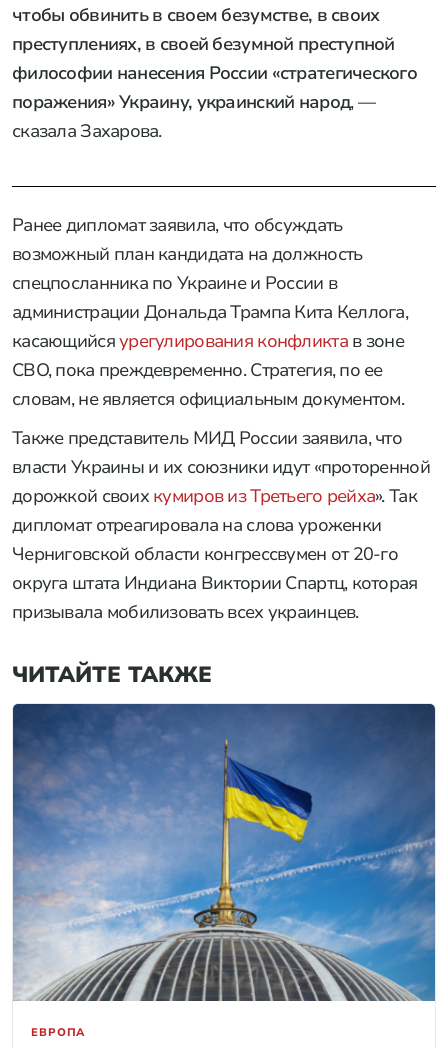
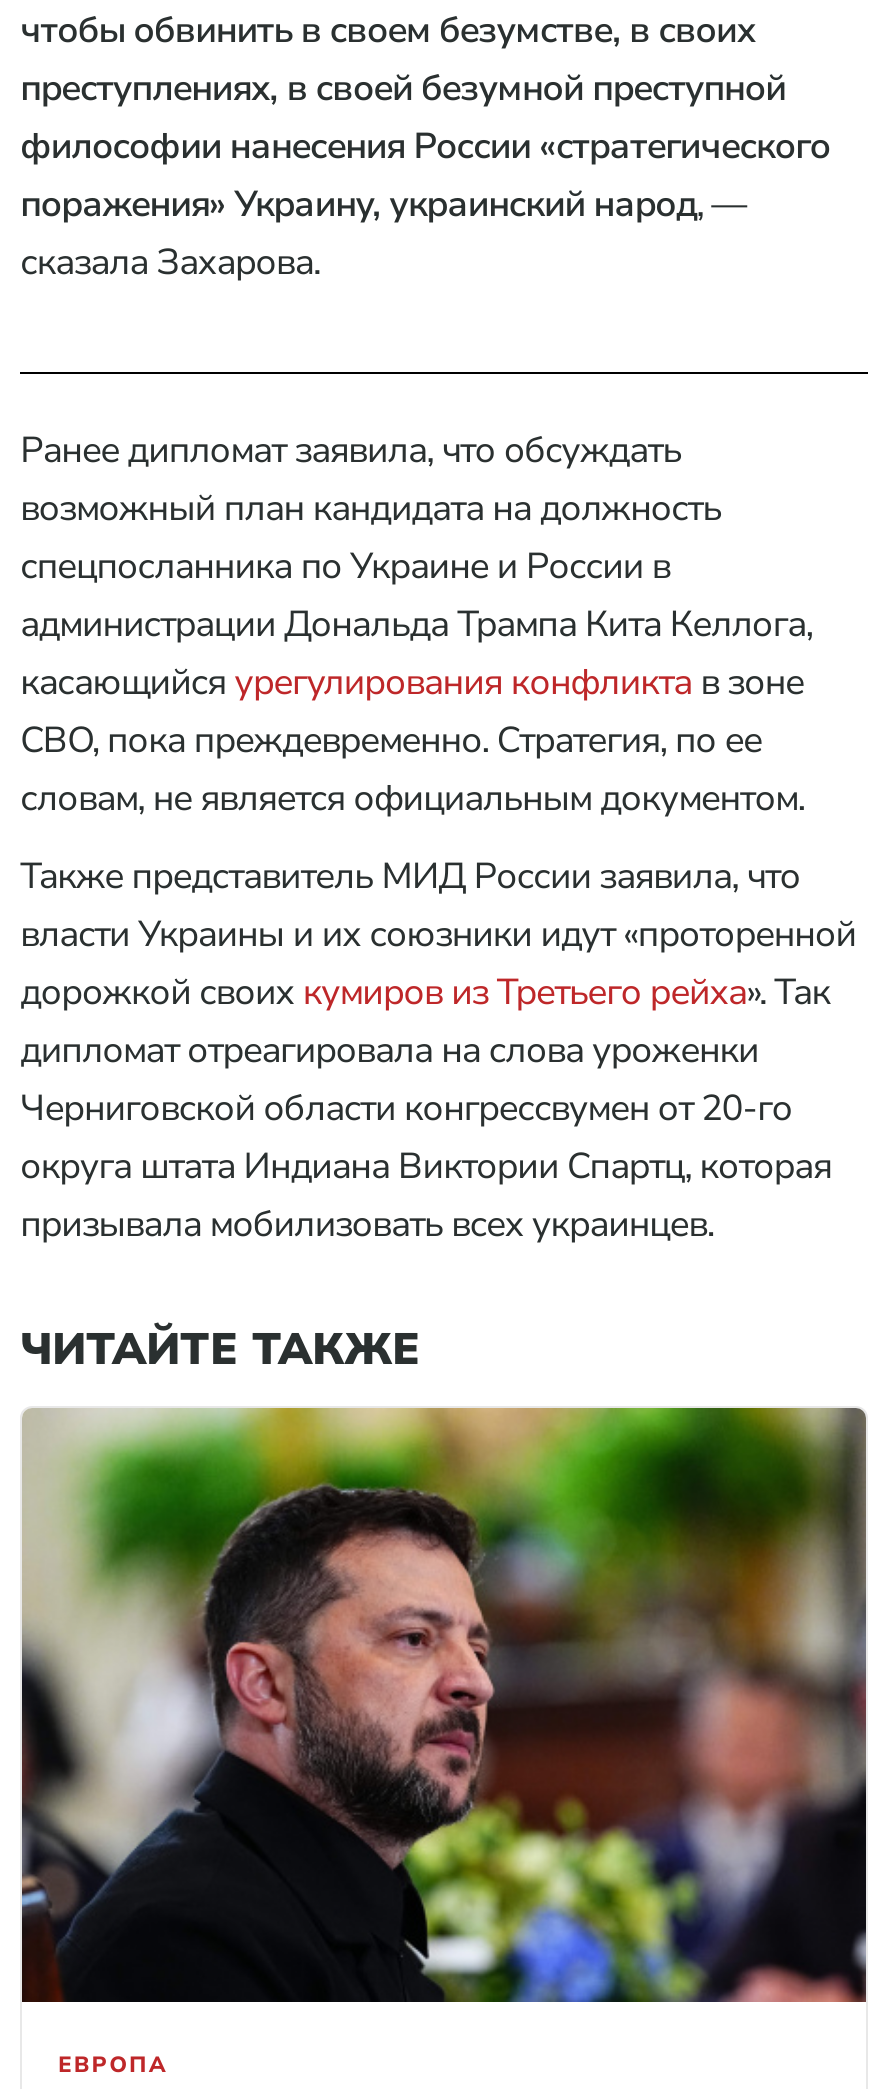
- [image]
+ [image]
